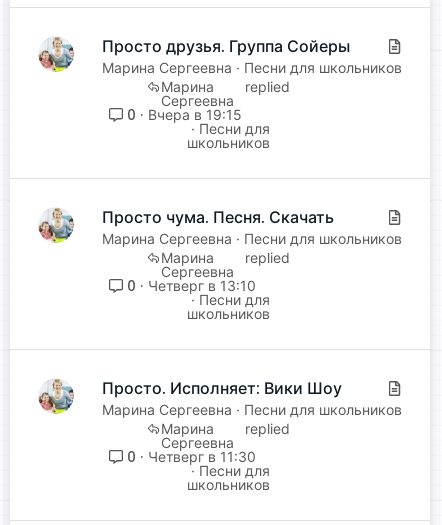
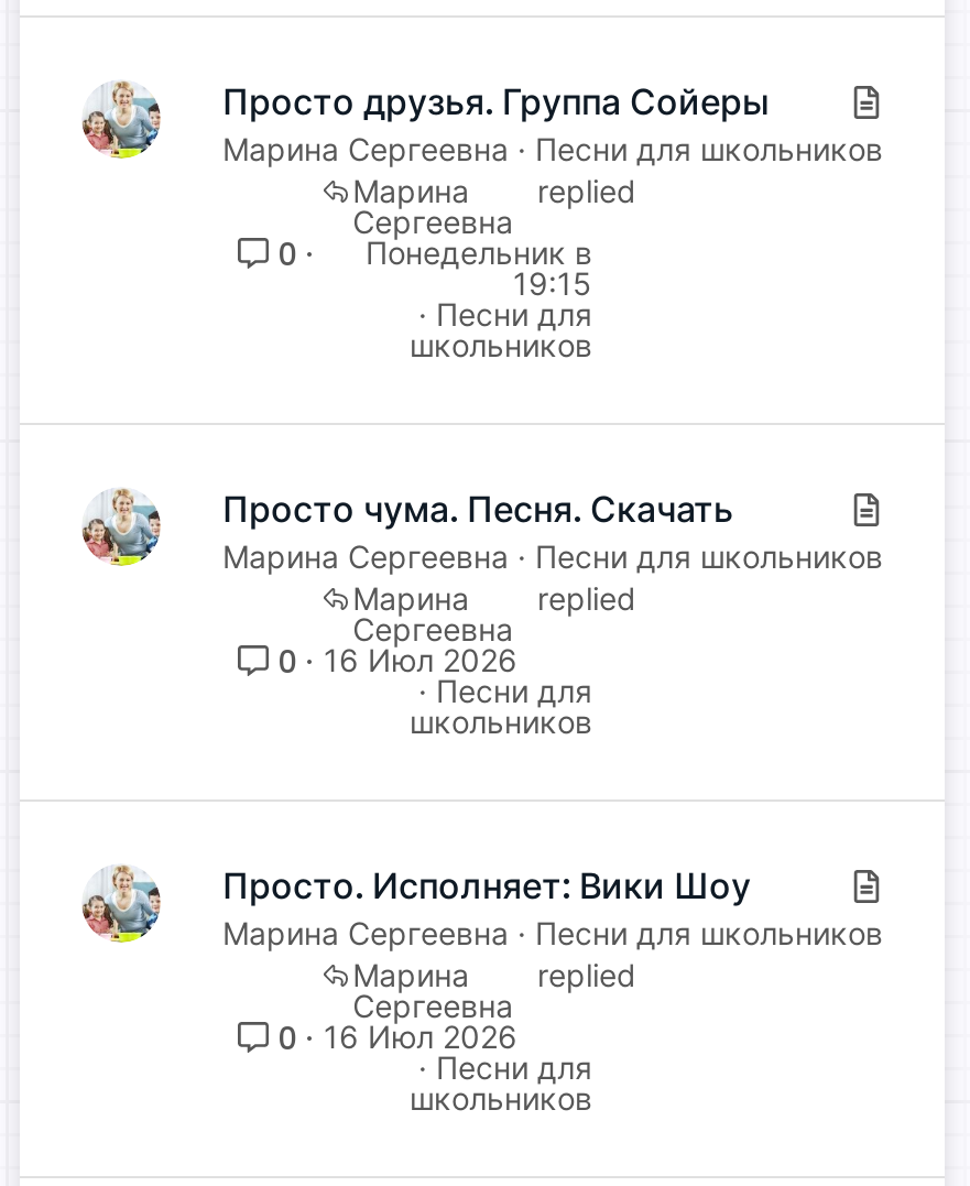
- Вчера в 19:15
+ Понедельник в
+ 19:15

- 0 Четверг в 13:10
+ 0 16 Июл 2026

- 0 Четверг в 11:30
+ 0 16 Июл 2026
